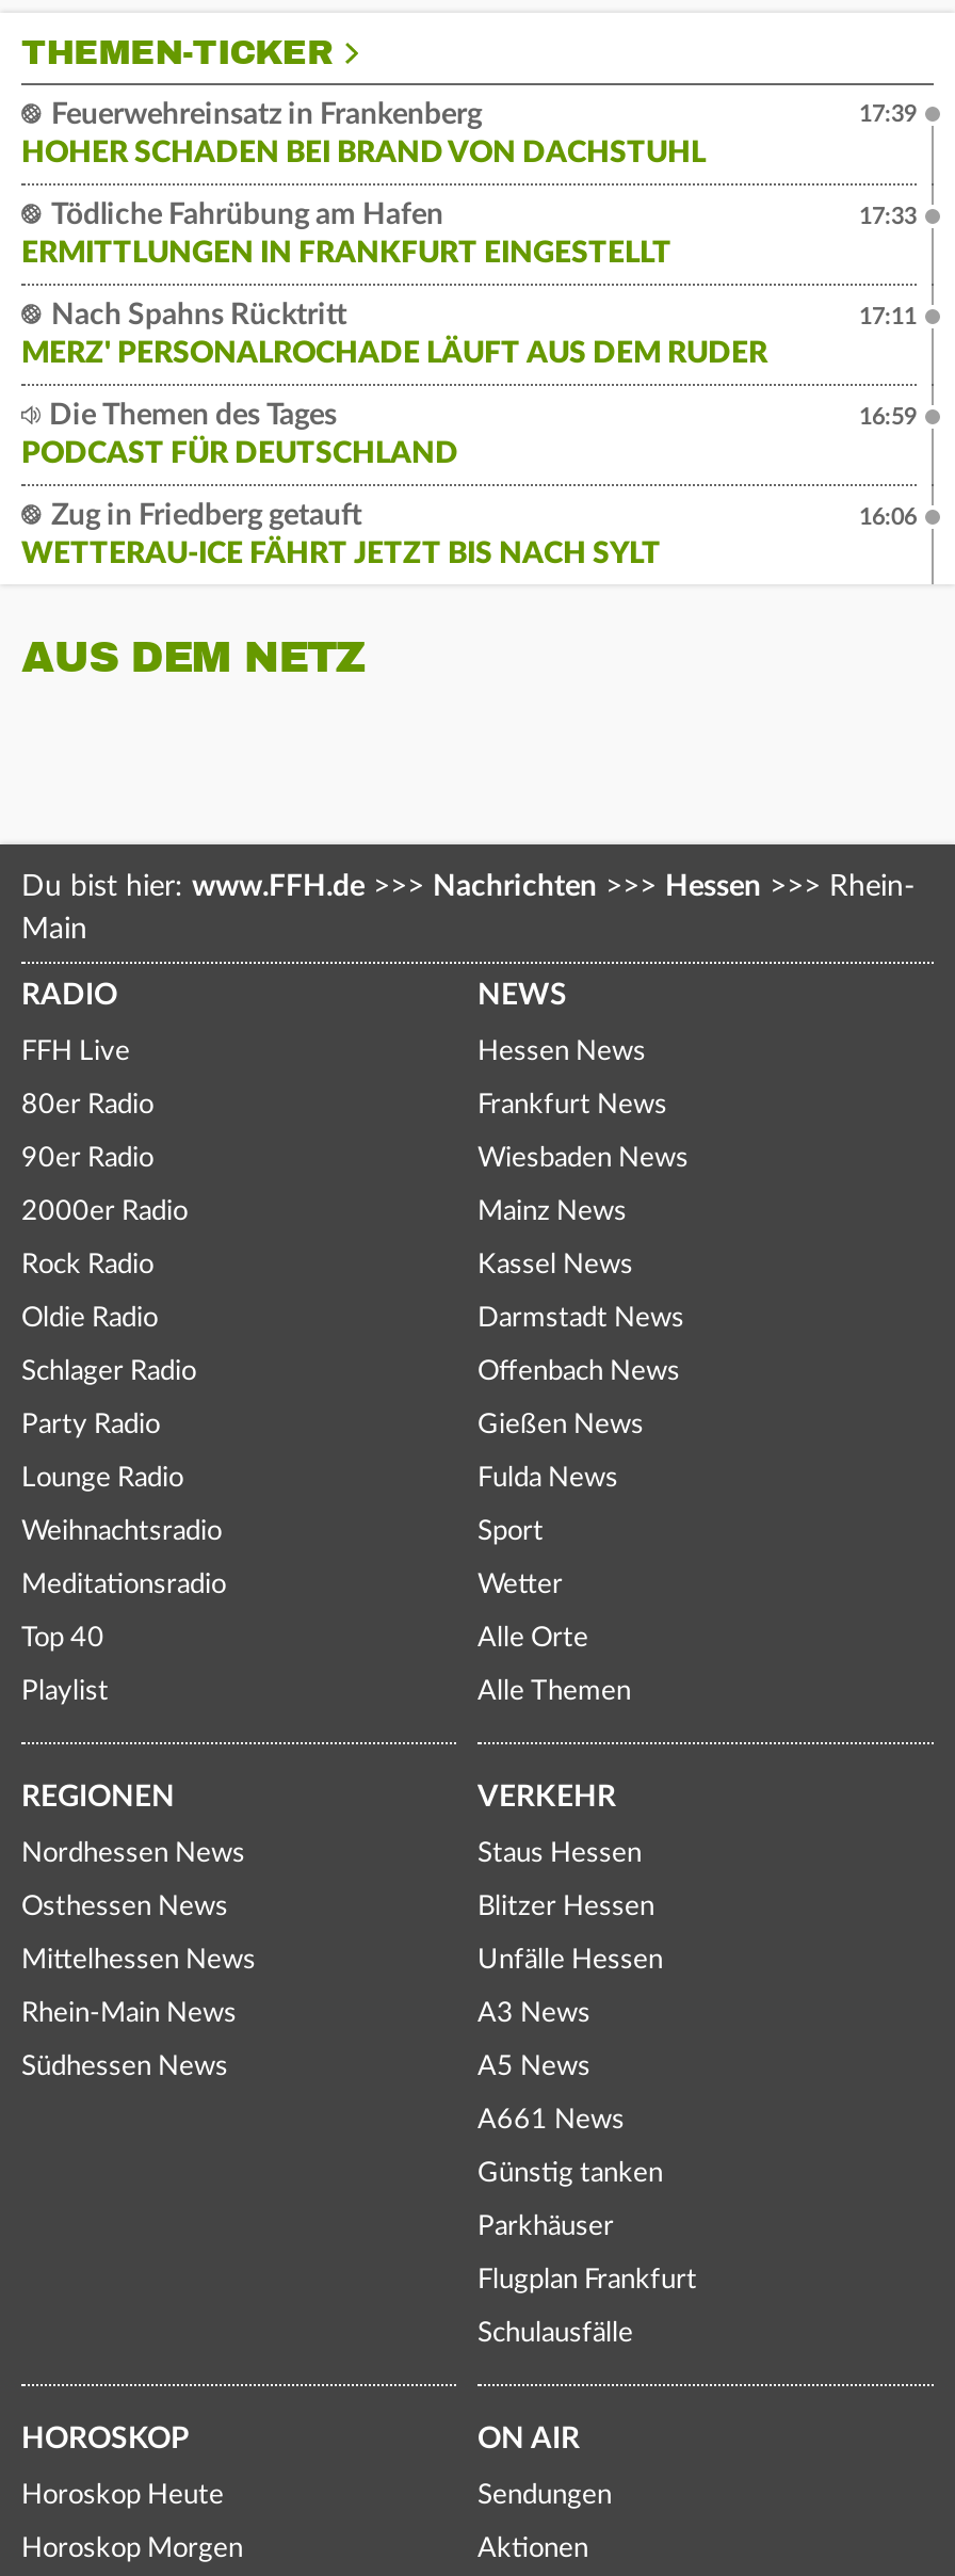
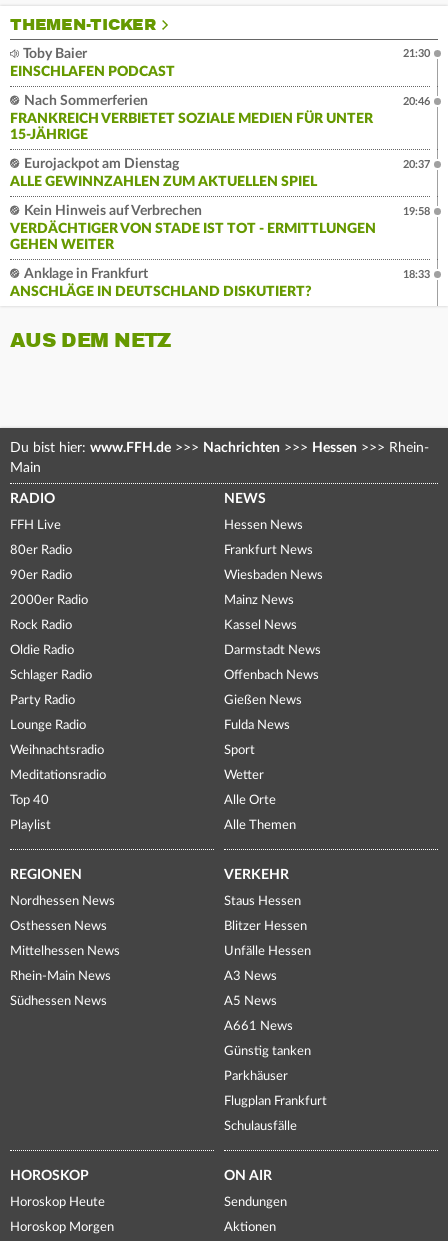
- Feuerwehreinsatz in Frankenberg
- HOHER SCHADEN BEI BRAND VON DACHSTUHL
+ Toby Baier
+ EINSCHLAFEN PODCAST

- 17:39
+ 21:30

- Tödliche Fahrübung am Hafen
- ERMITTLUNGEN IN FRANKFURT EINGESTELLT
+ Nach Sommerferien
+ FRANKREICH VERBIETET SOZIALE MEDIEN FÜR UNTER
+ 15-JÄHRIGE

- 17:33
+ 20:46

- Nach Spahns Rücktritt
- MERZ' PERSONALROCHADE LÄUFT AUS DEM RUDER
+ Eurojackpot am Dienstag
+ ALLE GEWINNZAHLEN ZUM AKTUELLEN SPIEL

- 17:11
+ 20:37

- Die Themen des Tages
- PODCAST FÜR DEUTSCHLAND
+ Kein Hinweis auf Verbrechen
+ VERDÄCHTIGER VON STADE IST TOT - ERMITTLUNGEN
+ GEHEN WEITER

- 16:59
+ 19:58

- Zug in Friedberg getauft
- WETTERAU-ICE FÄHRT JETZT BIS NACH SYLT
+ Anklage in Frankfurt
+ ANSCHLÄGE IN DEUTSCHLAND DISKUTIERT?

- 16:06
+ 18:33
